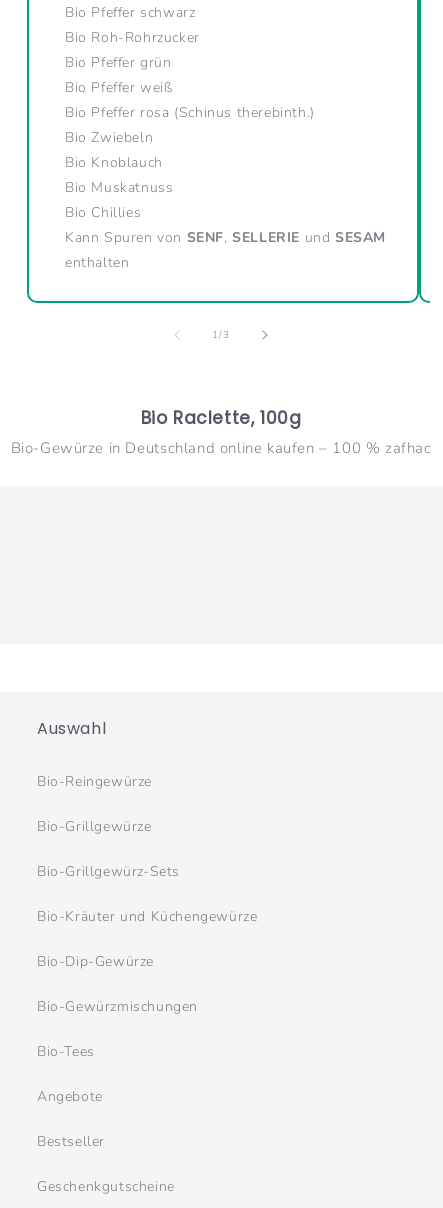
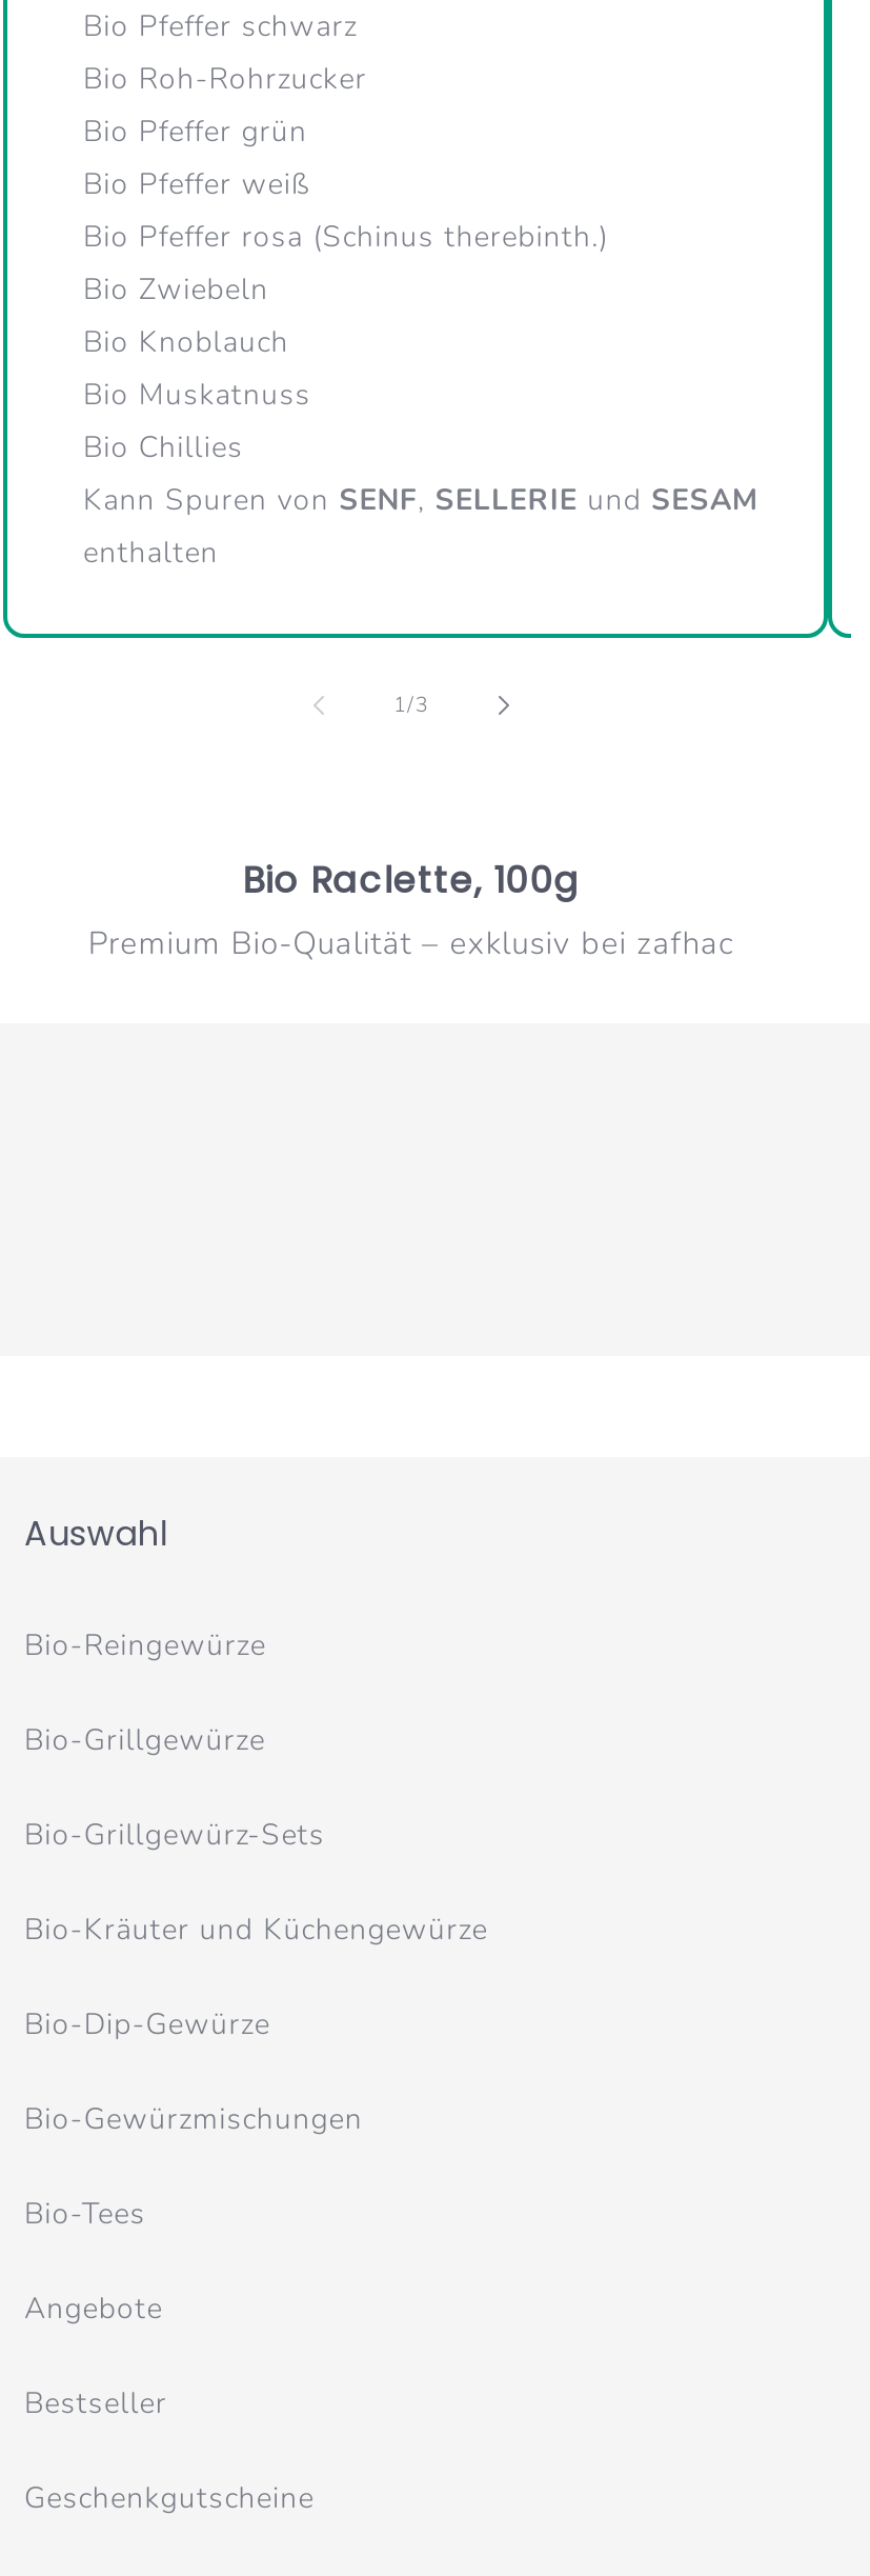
- Bio-Gewürze in Deutschland online kaufen – 100 % zafhac
+ Premium Bio-Qualität – exklusiv bei zafhac
